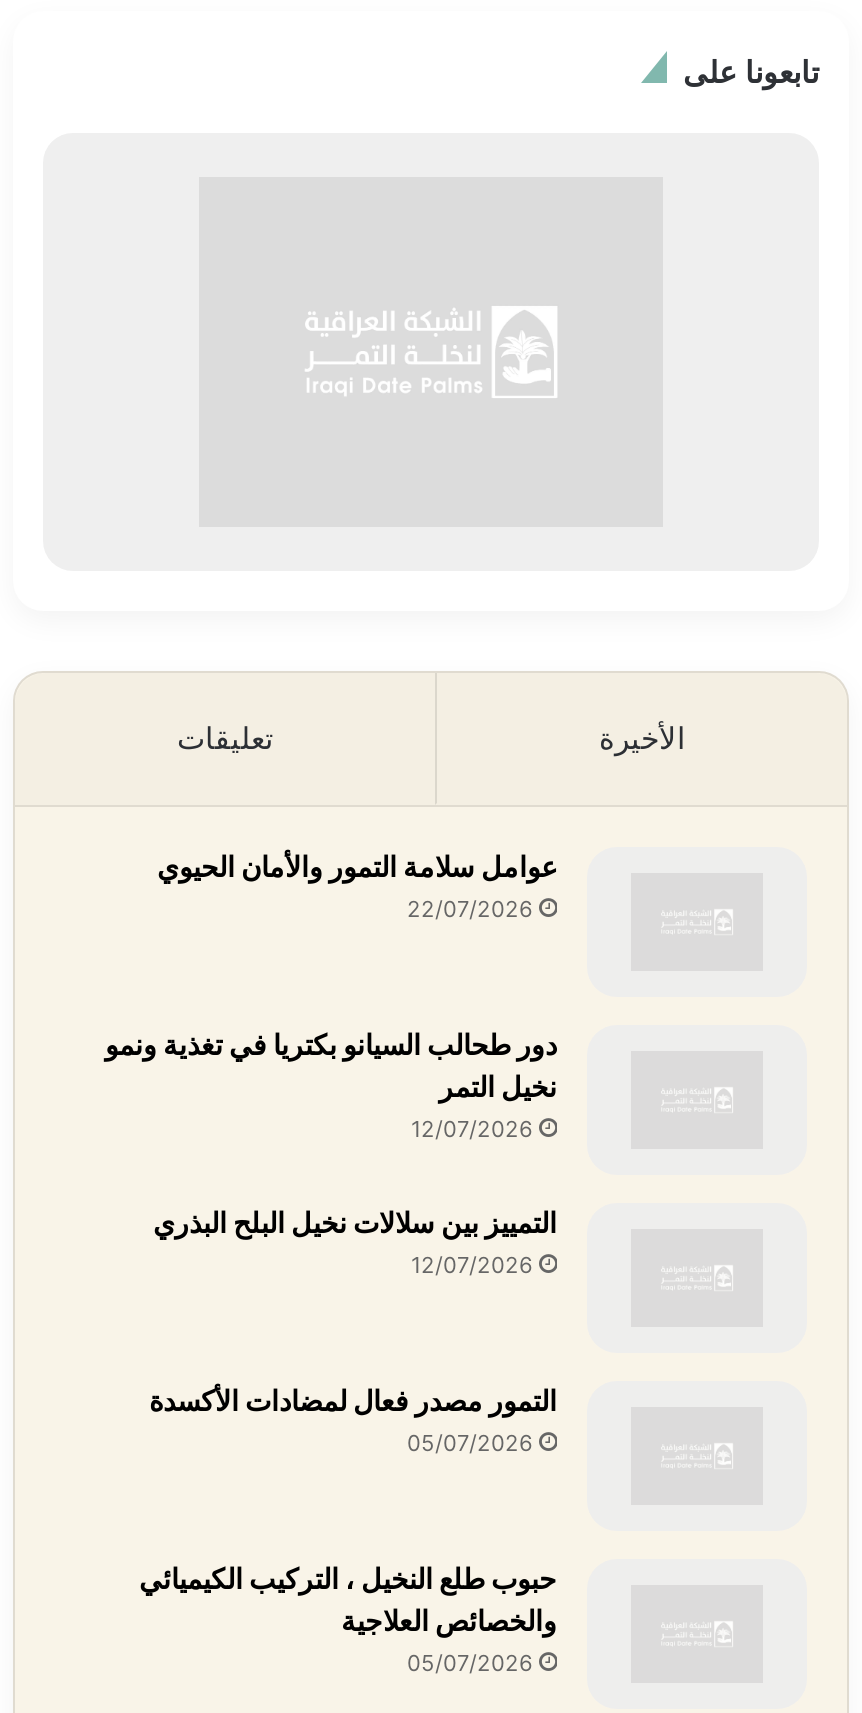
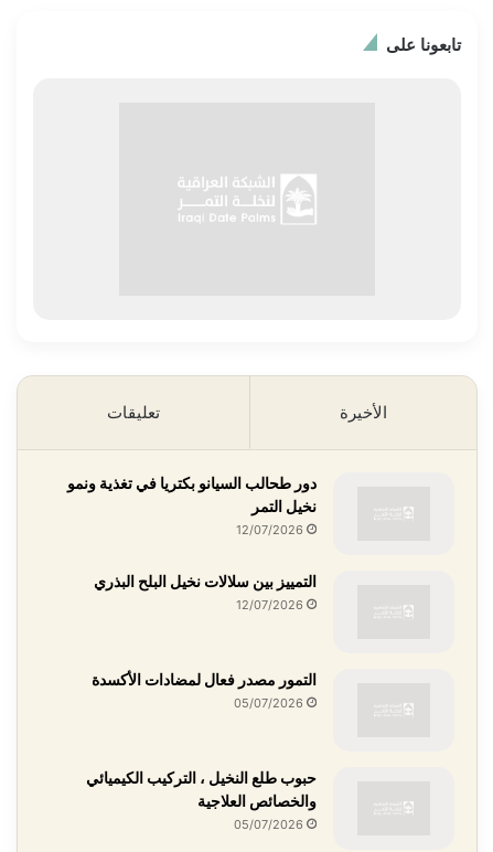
- عوامل سلامة التمور والأمان الحيوي
- 22/07/2026
